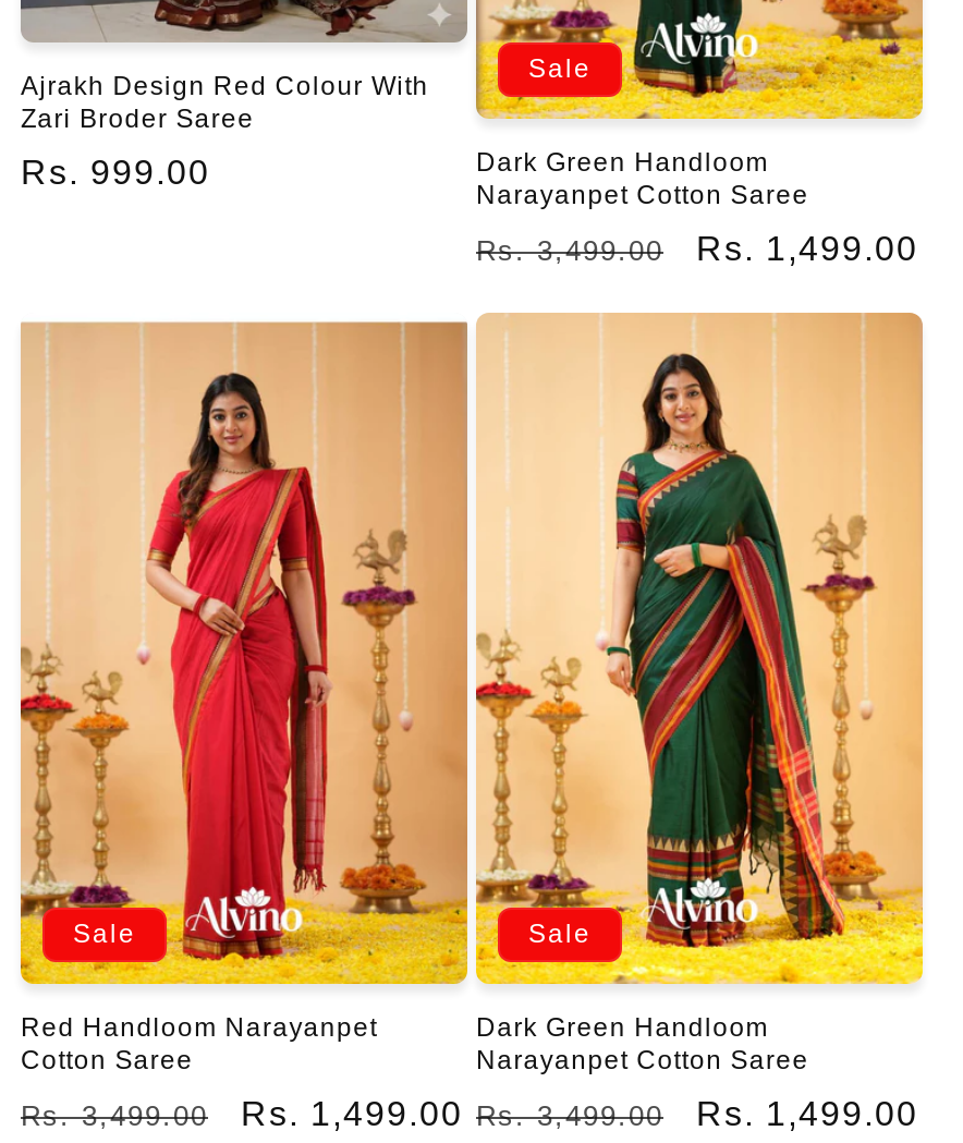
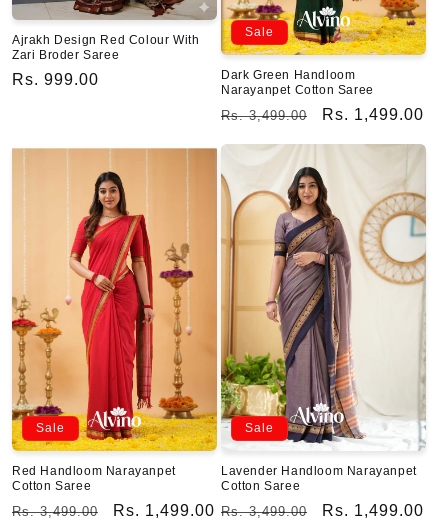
- [image]
- Dark Green Handloom
- Narayanpet Cotton Saree
+ [image]
+ Lavender Handloom Narayanpet
+ Cotton Saree
